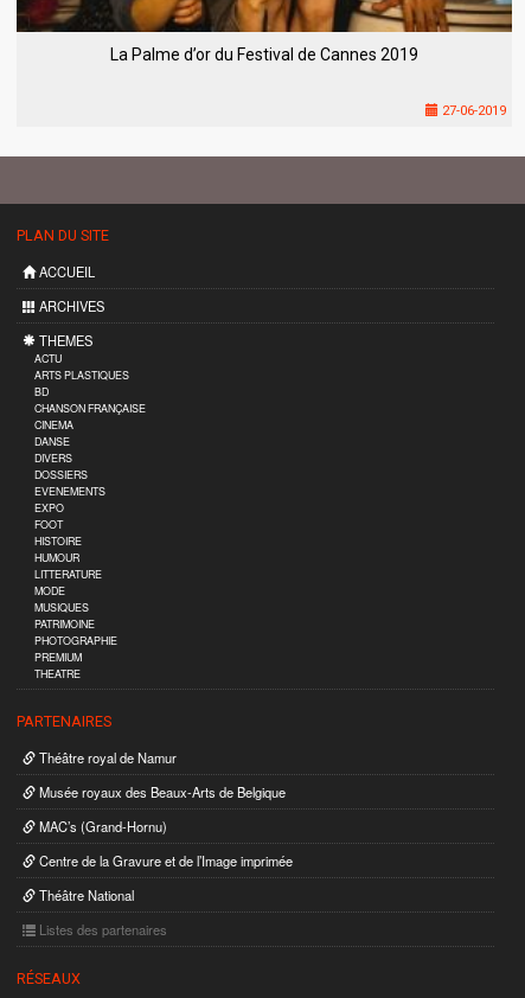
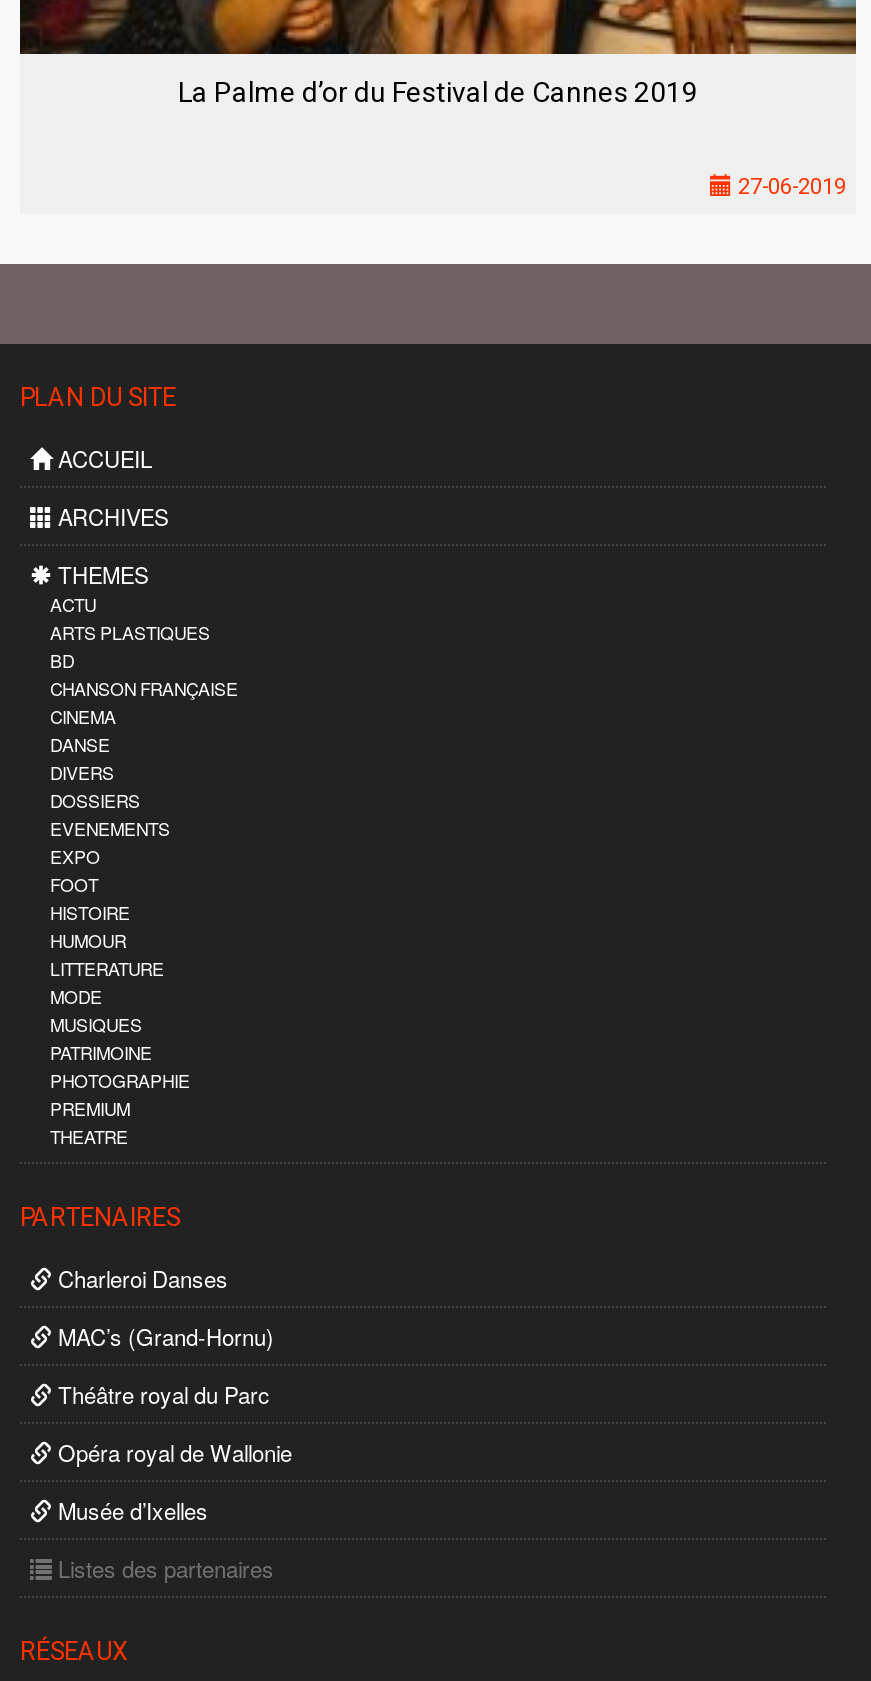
- Théâtre royal de Namur
- Musée royaux des Beaux-Arts de Belgique
+ Charleroi Danses

moved up: MAC’s (Grand-Hornu)

- Centre de la Gravure et de l’Image imprimée
- Théâtre National
+ Théâtre royal du Parc
+ Opéra royal de Wallonie
+ Musée d’Ixelles
